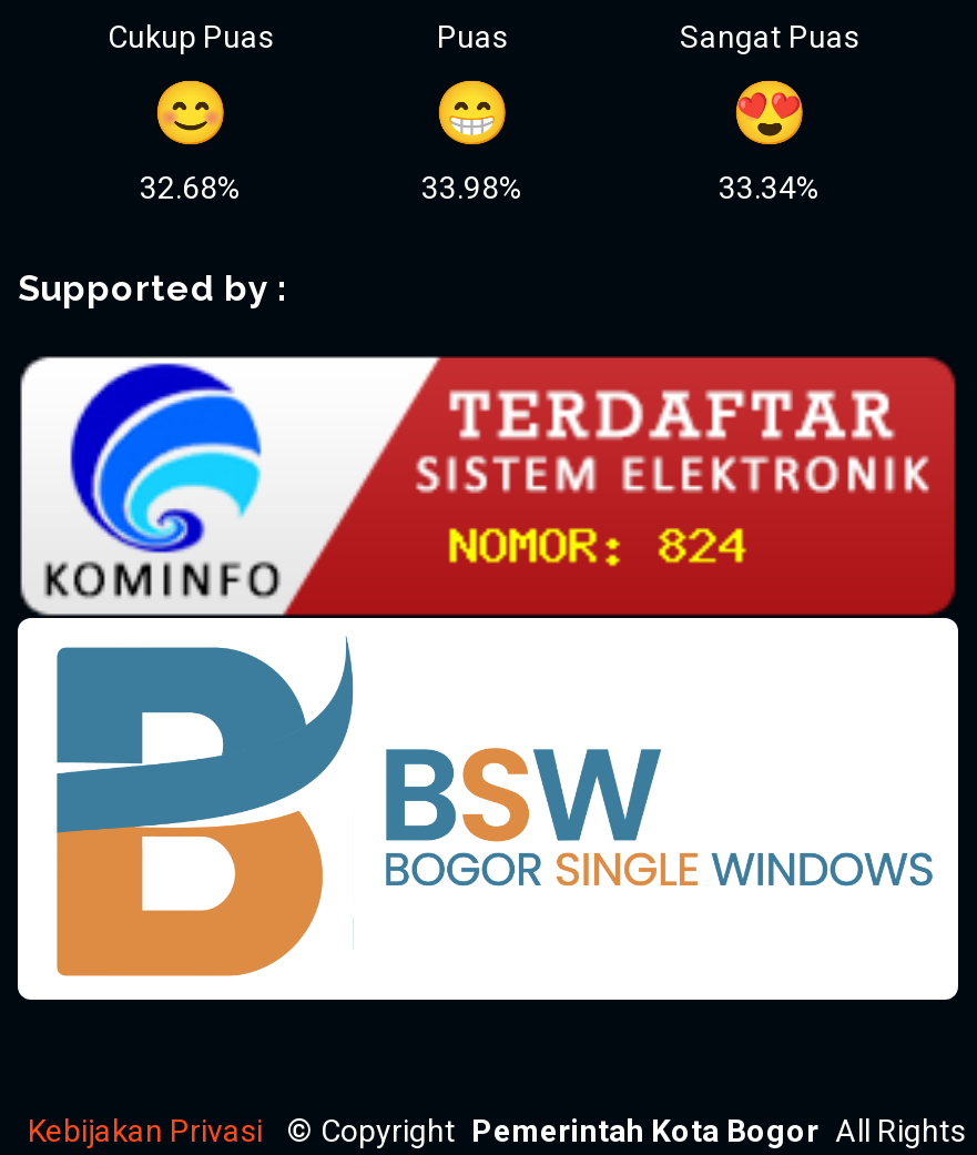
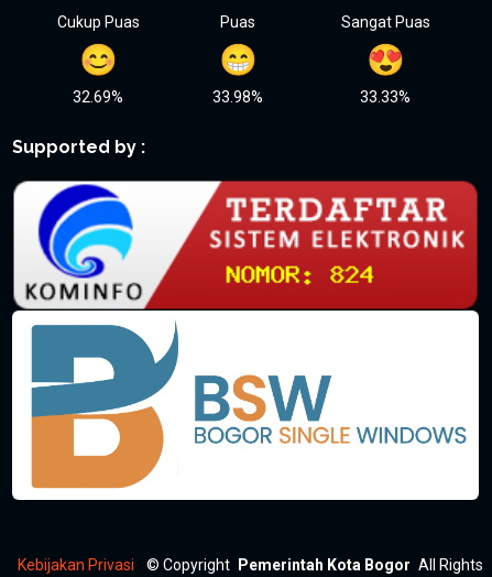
- 32.68%
+ 32.69%

- 33.34%
+ 33.33%
